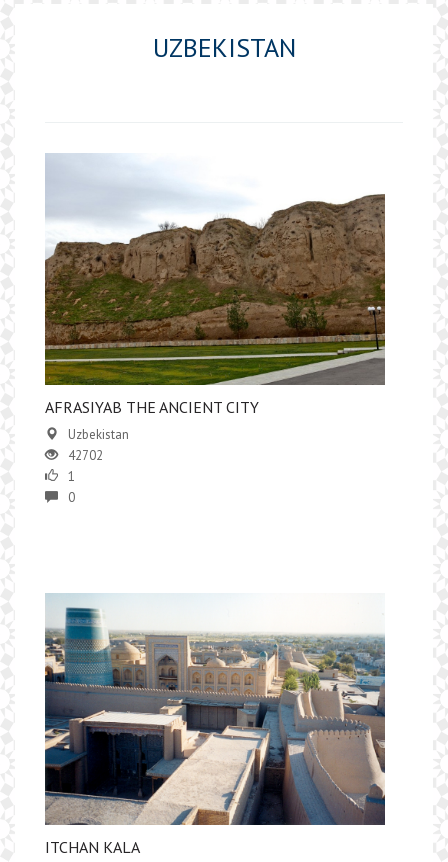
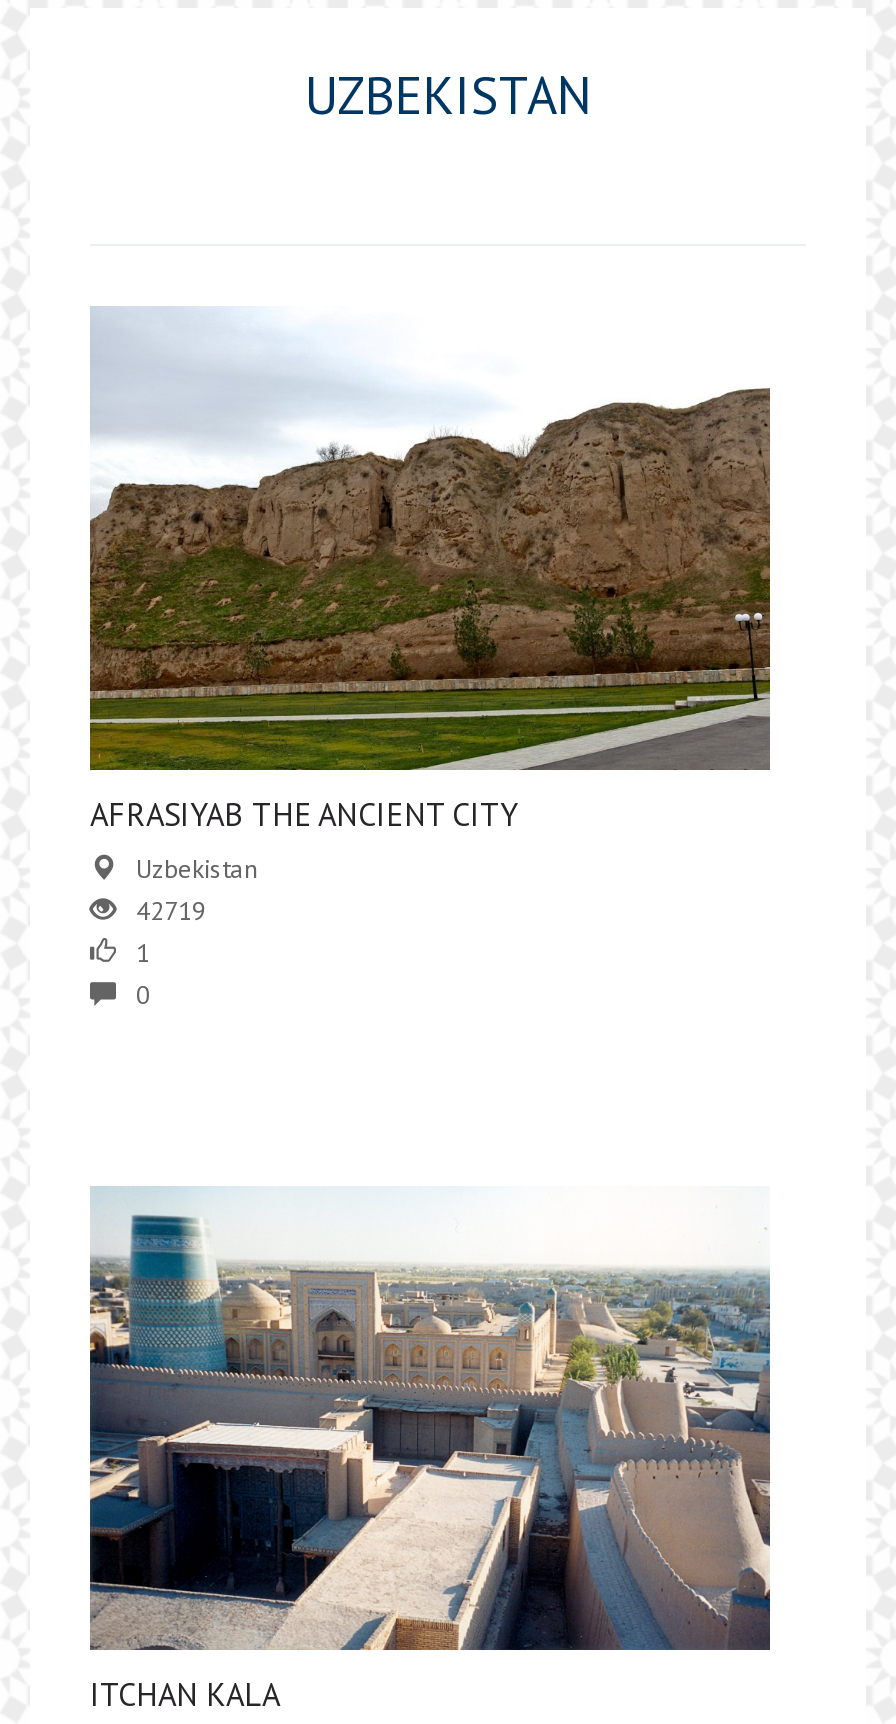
- 42702
+ 42719
